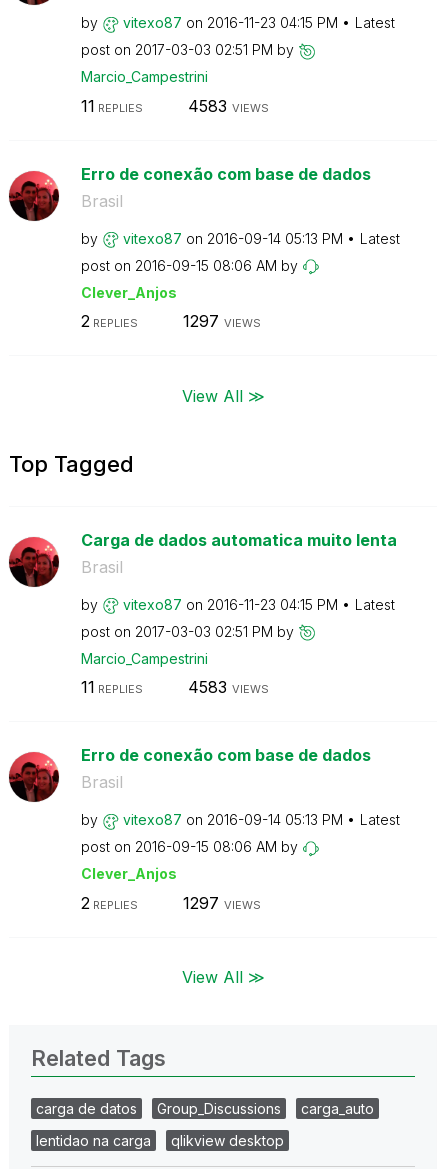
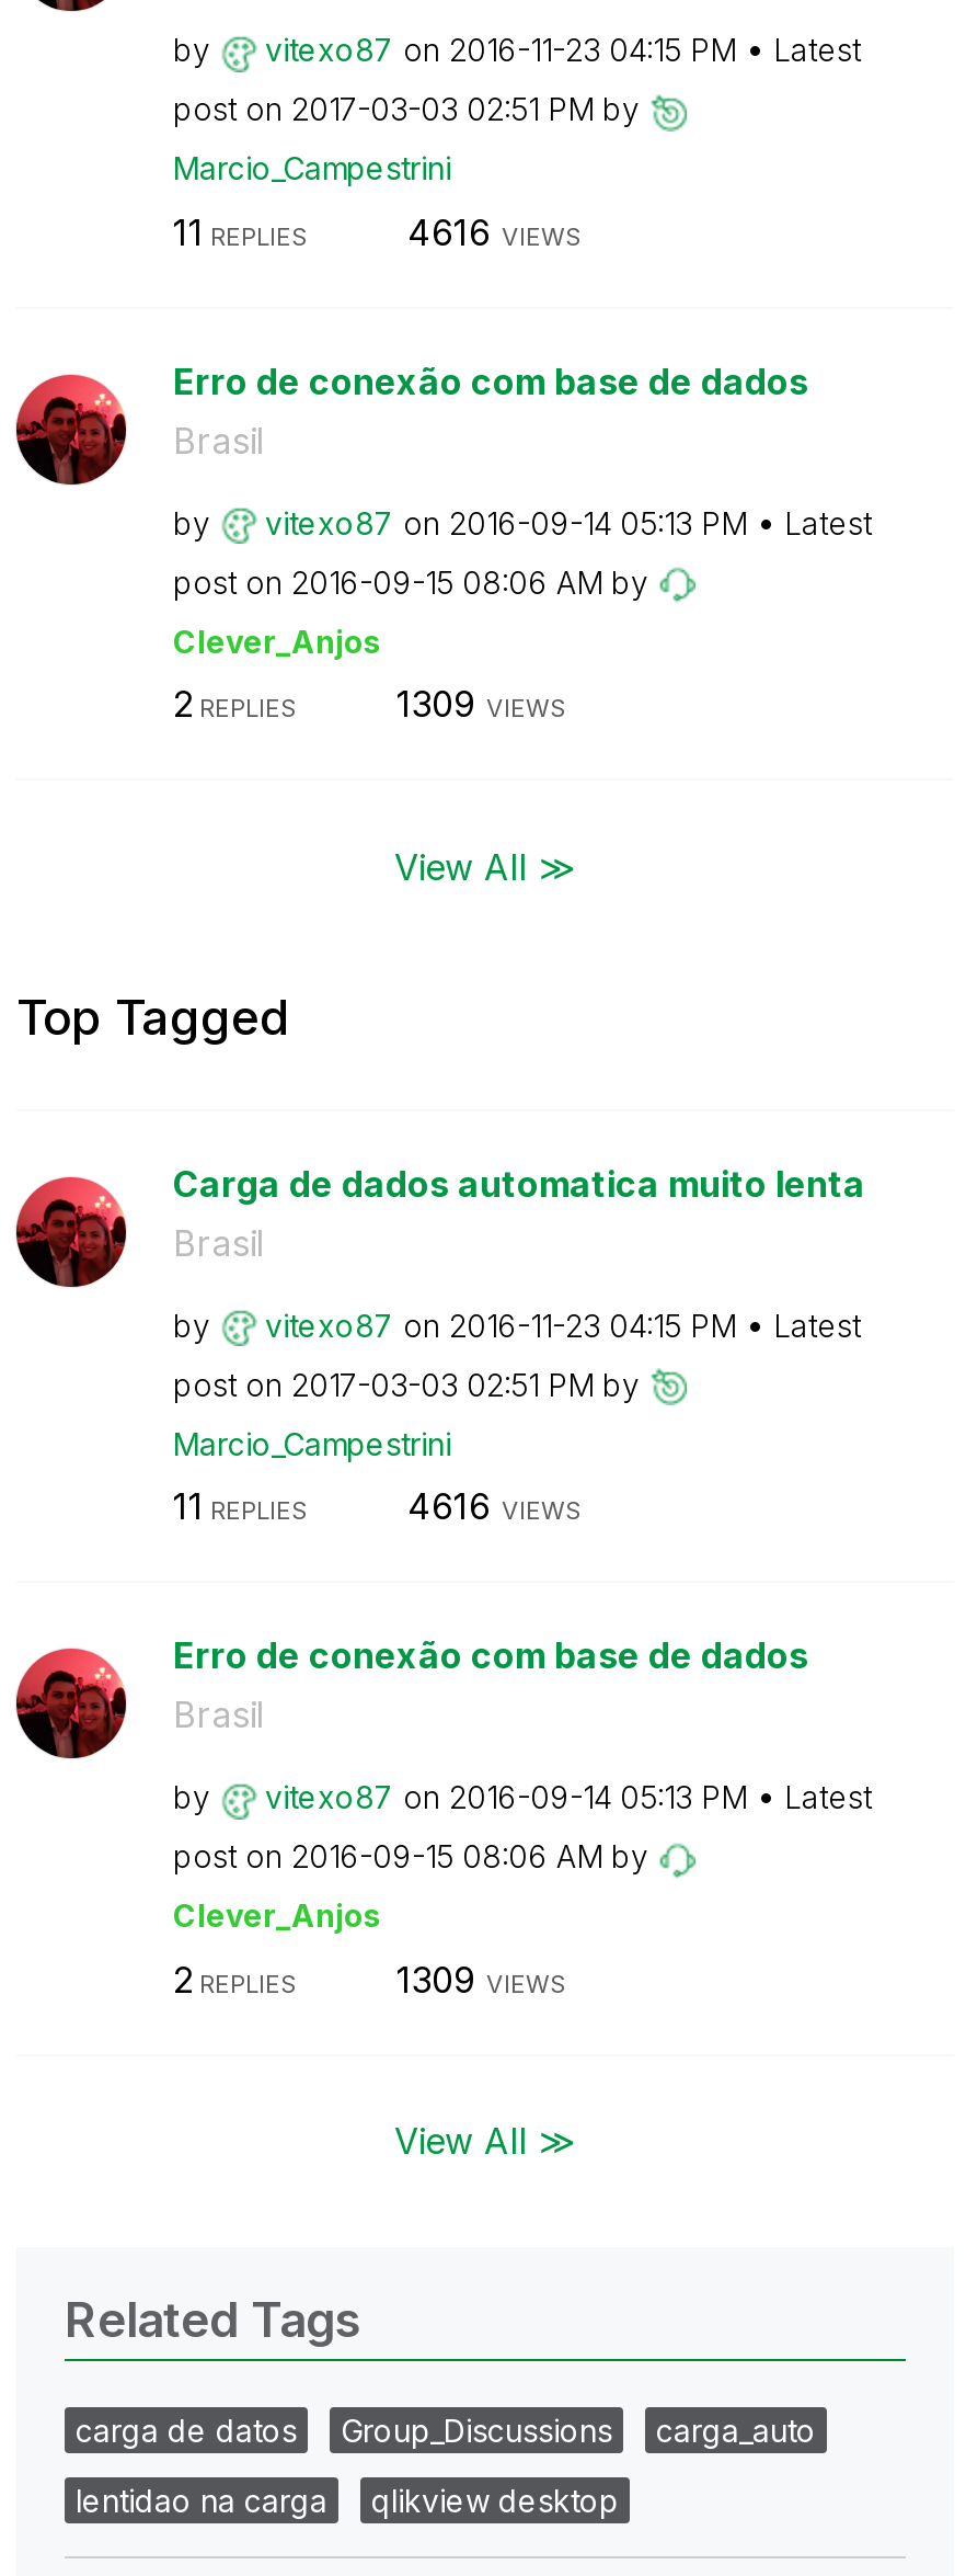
- 4583 VIEWS
+ 4616 VIEWS

- 1297 VIEWS
+ 1309 VIEWS

- 4583 VIEWS
+ 4616 VIEWS

- 1297 VIEWS
+ 1309 VIEWS
